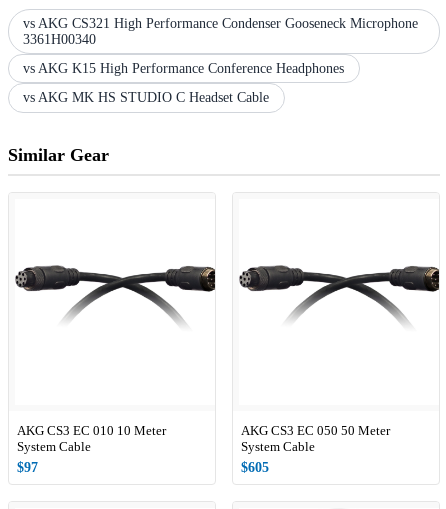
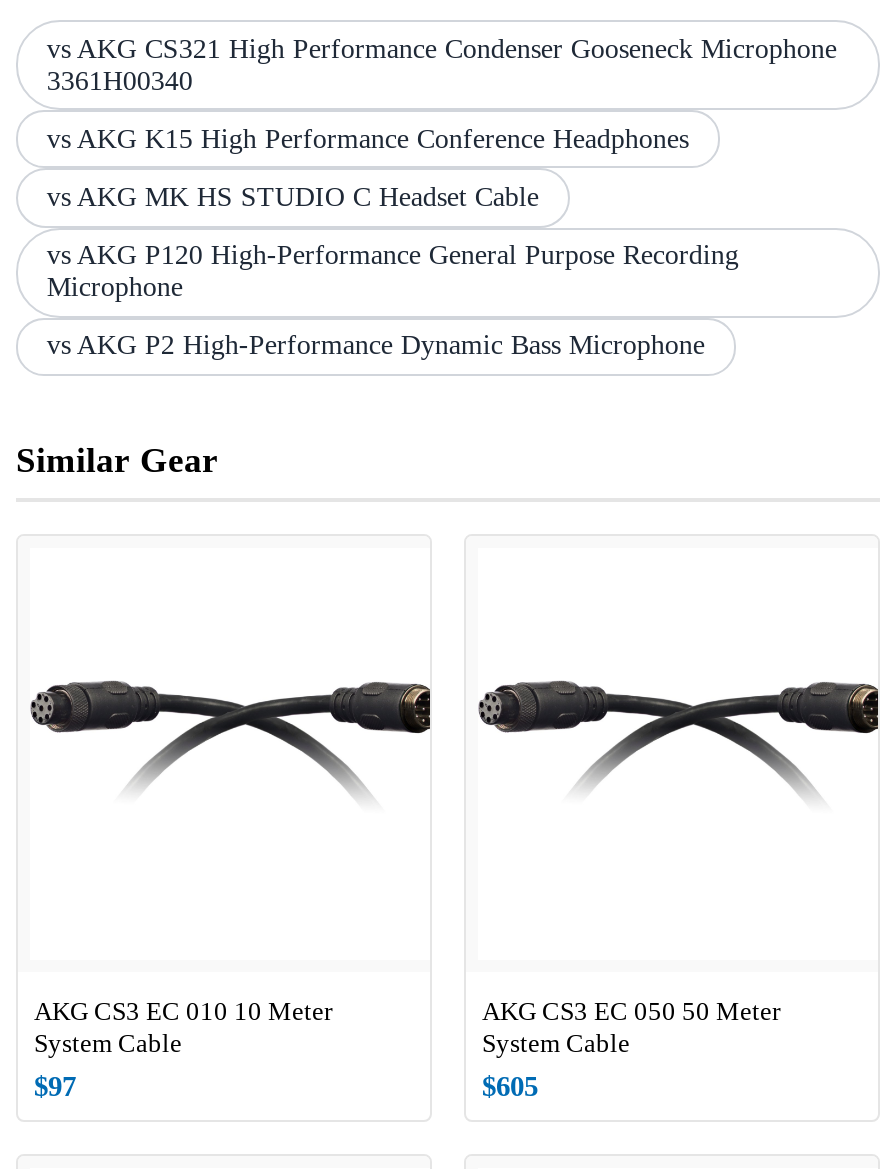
+ vs AKG P120 High-Performance General Purpose Recording
+ Microphone
+ vs AKG P2 High-Performance Dynamic Bass Microphone
